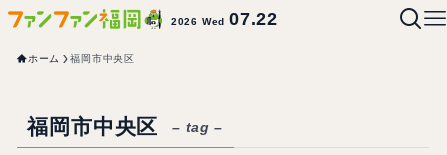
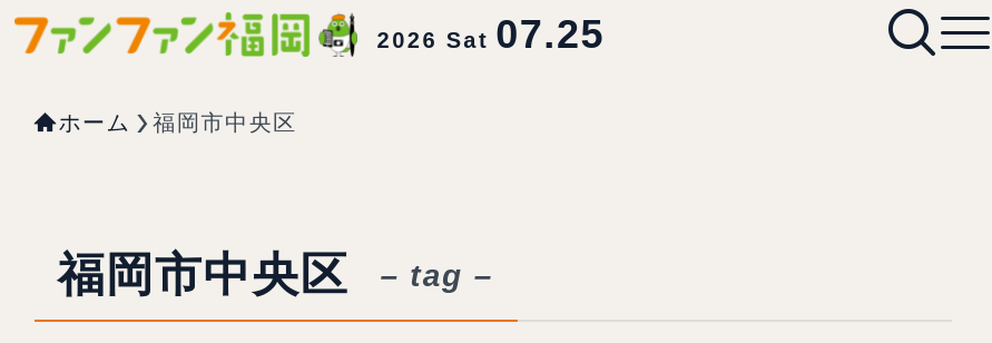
- 2026 Wed 07.22
+ 2026 Sat 07.25
